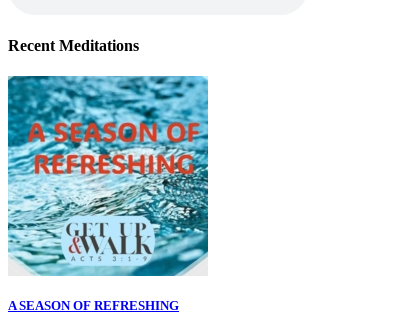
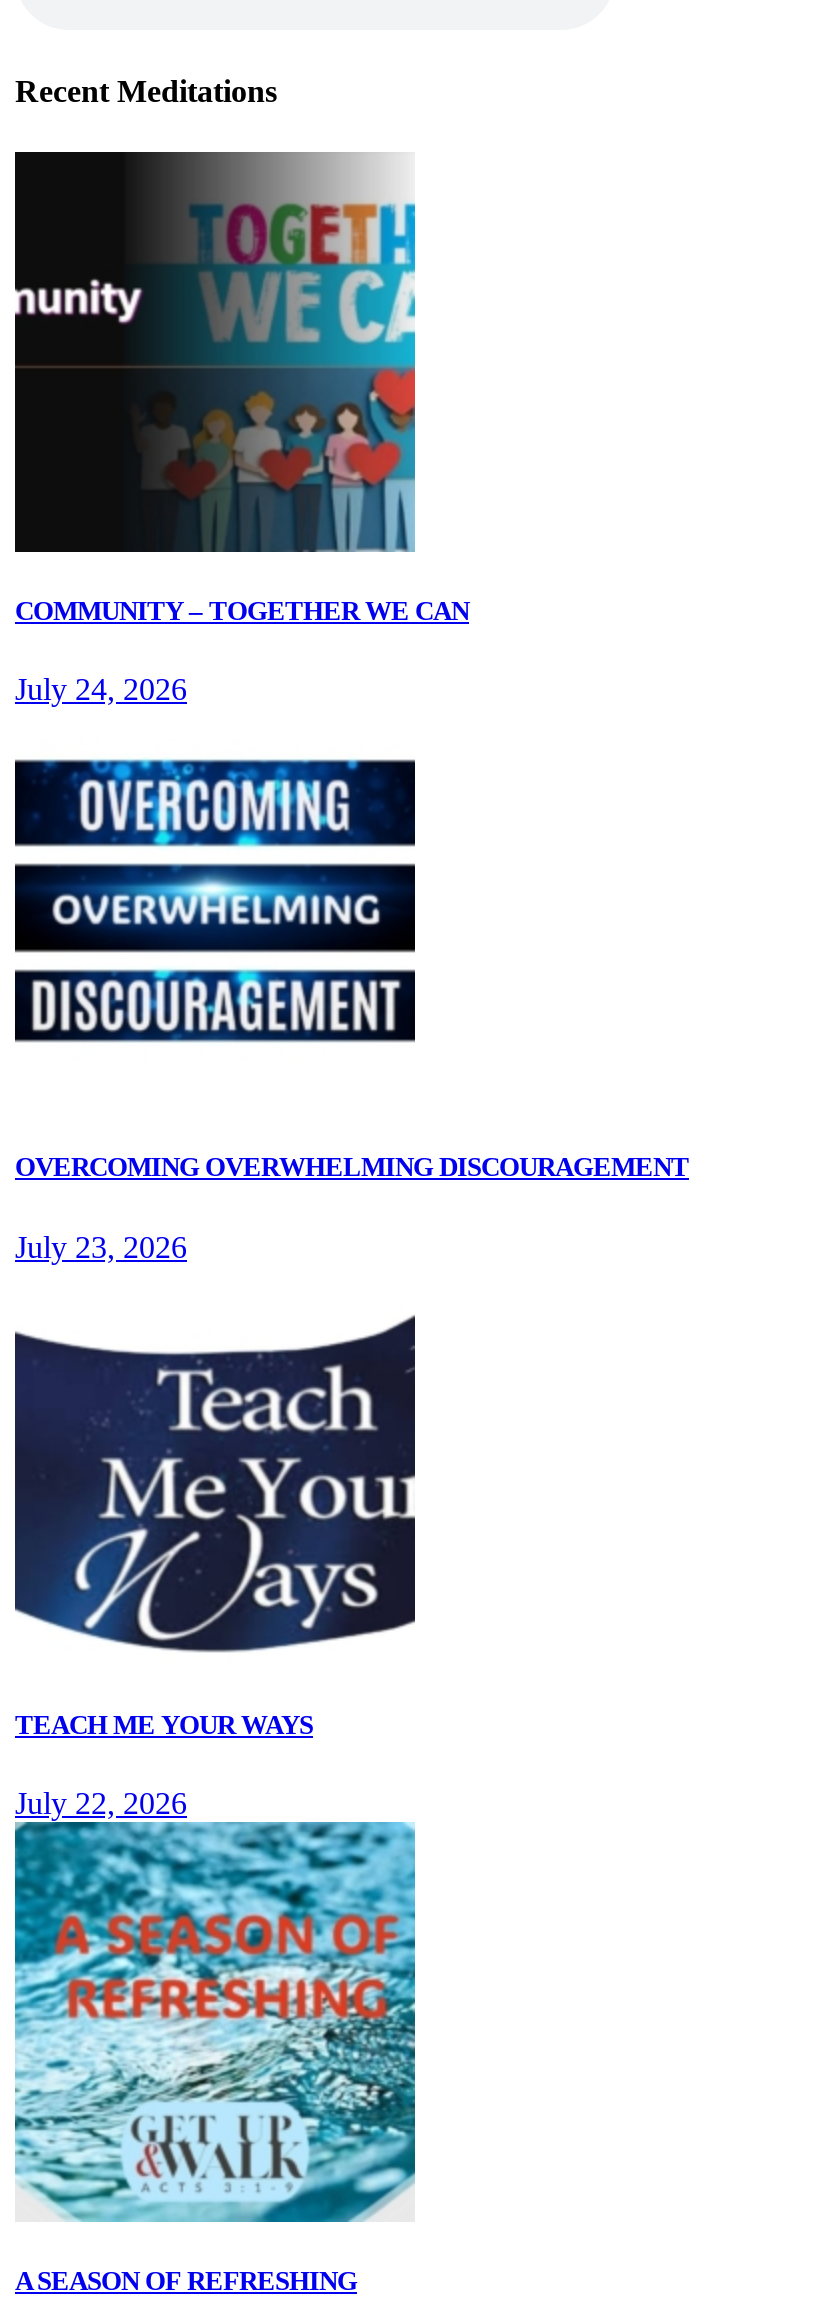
+ [image]
+ COMMUNITY – TOGETHER WE CAN
+ July 24, 2026

+ [image]
+ TEACH ME YOUR WAYS
+ July 22, 2026

+ [image]

+ [image]

+ [image]

+ OVERCOMING OVERWHELMING DISCOURAGEMENT
+ July 23, 2026
